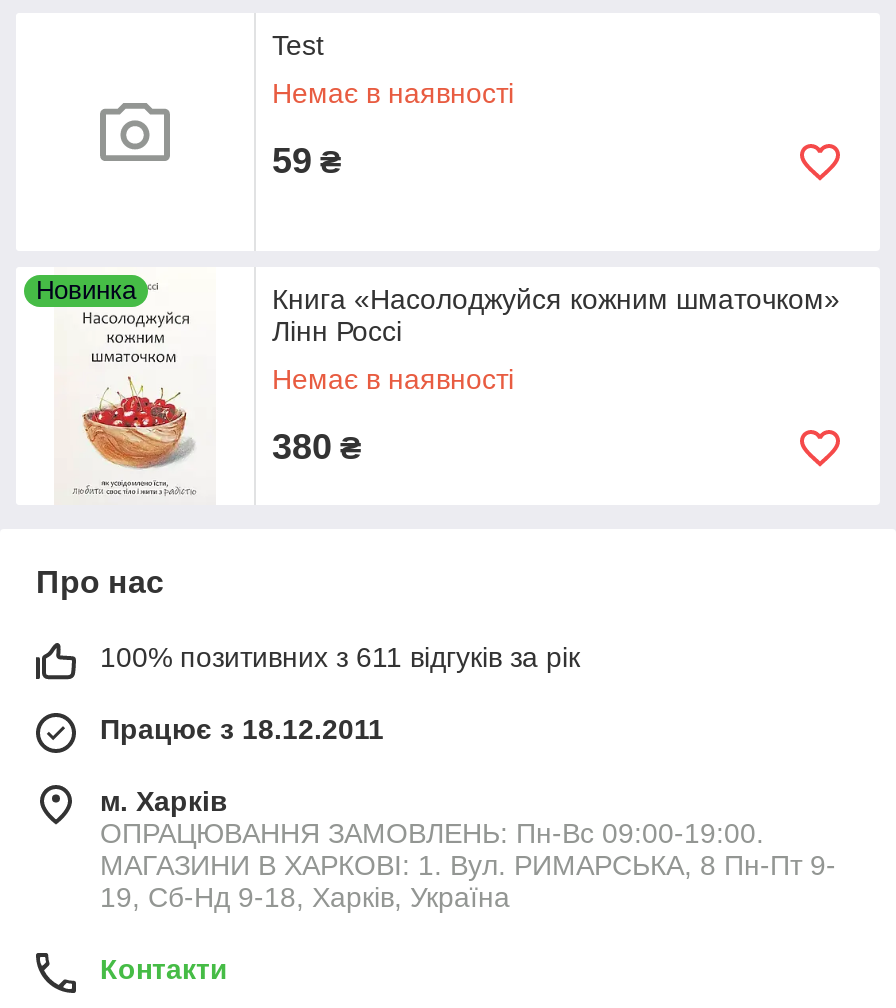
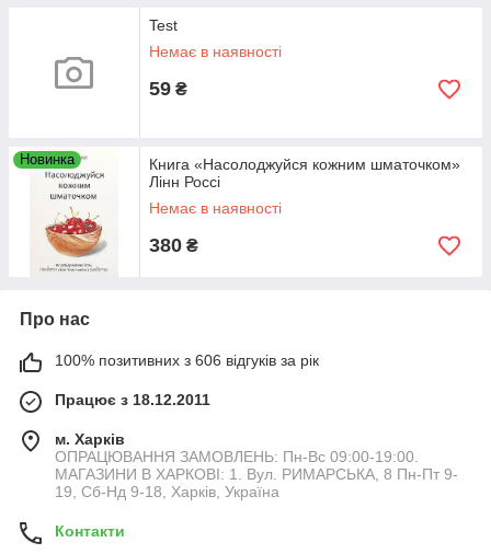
- 100% позитивних з 611 відгуків за рік
+ 100% позитивних з 606 відгуків за рік
